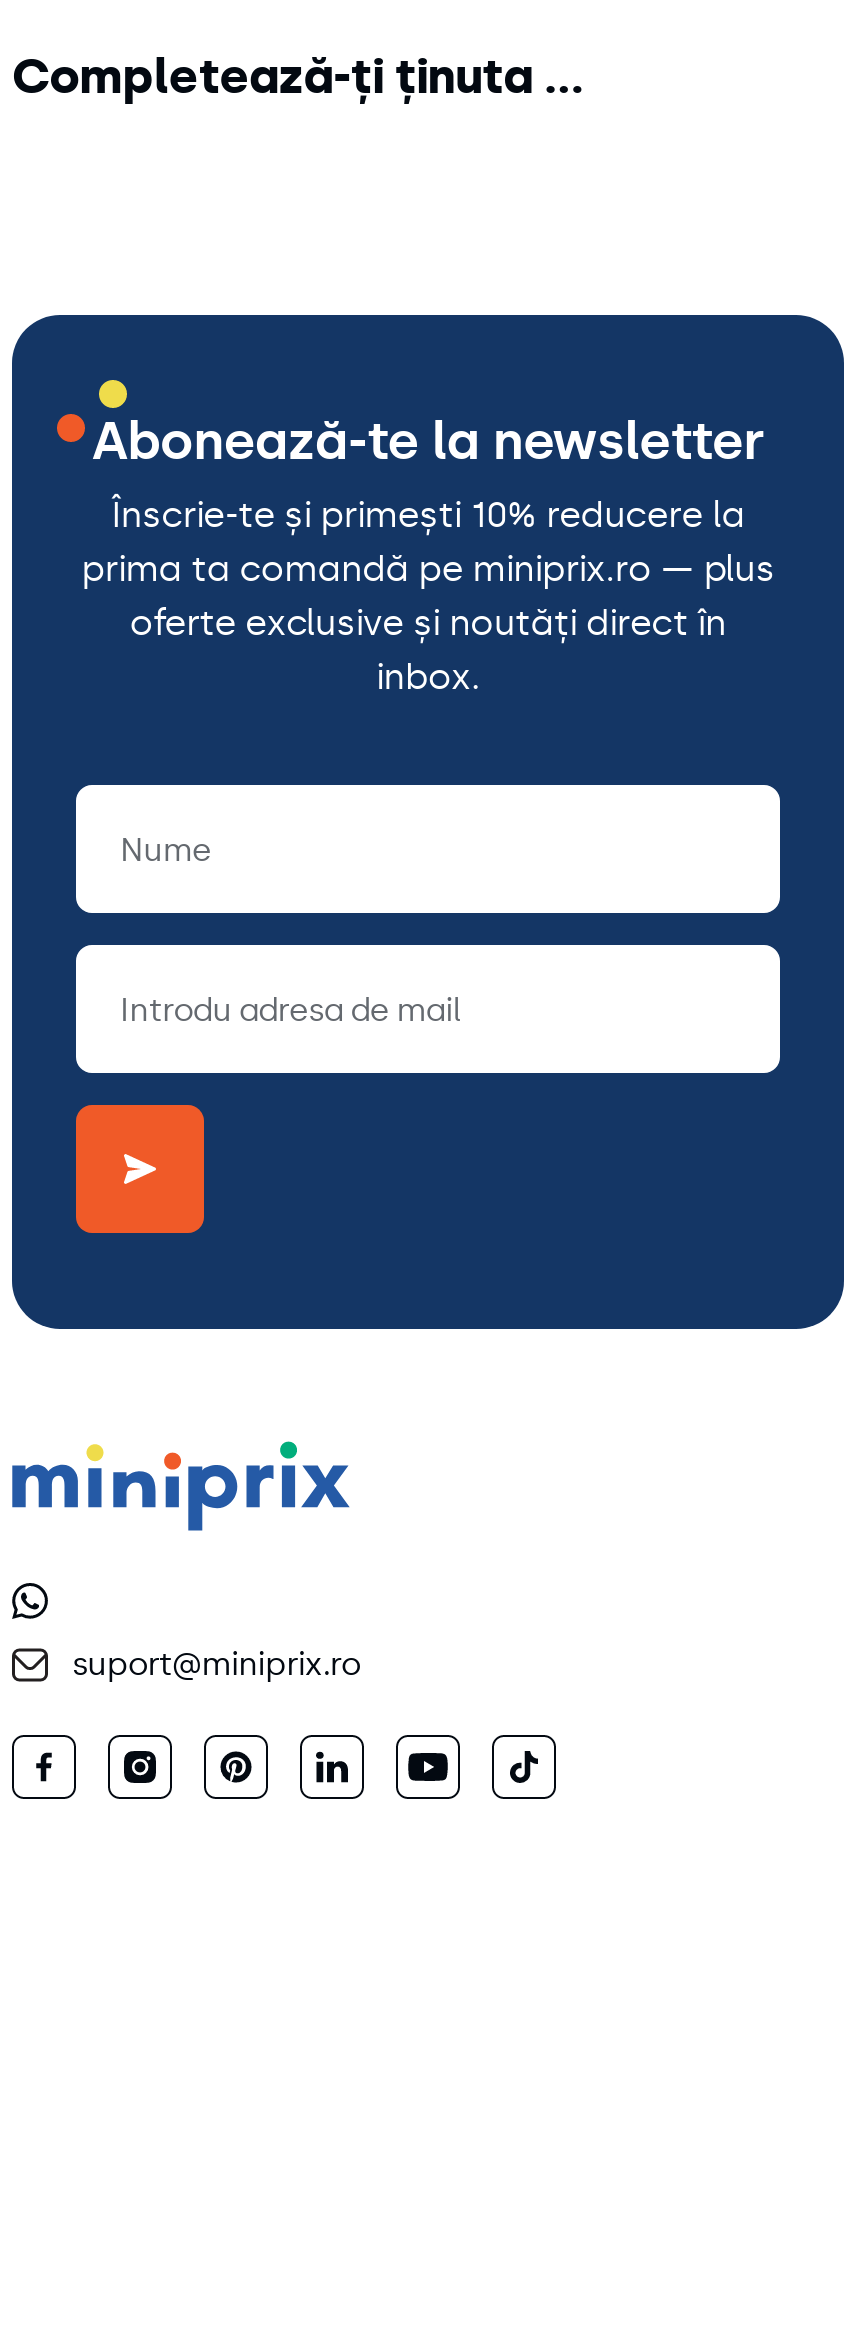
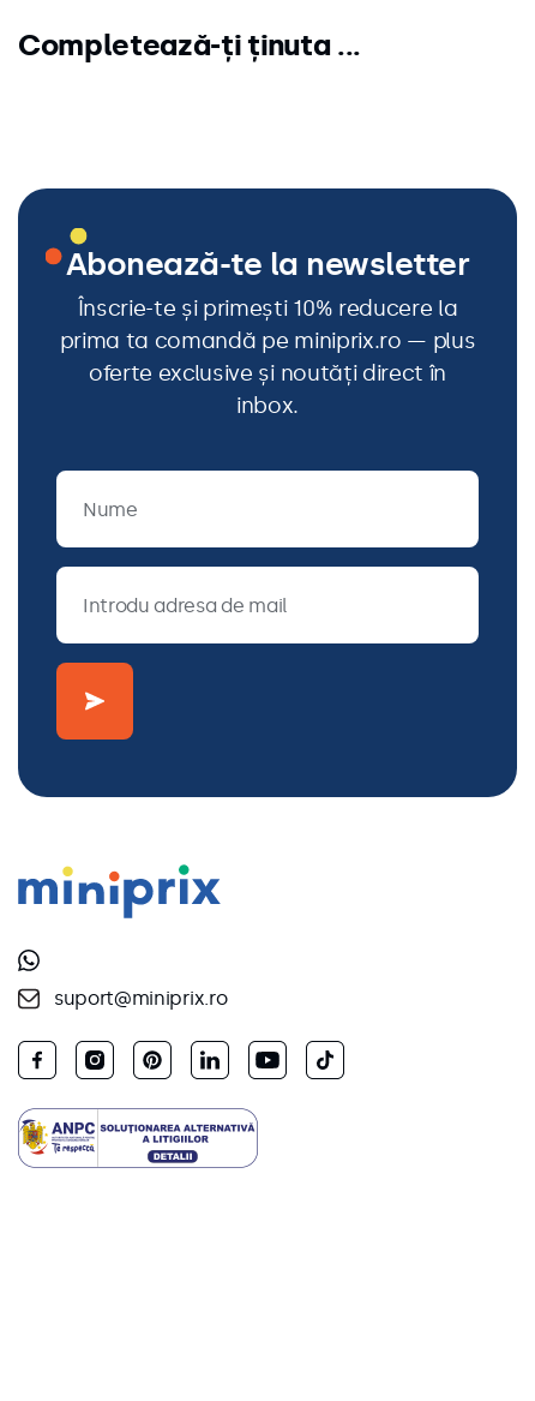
+ [image]
